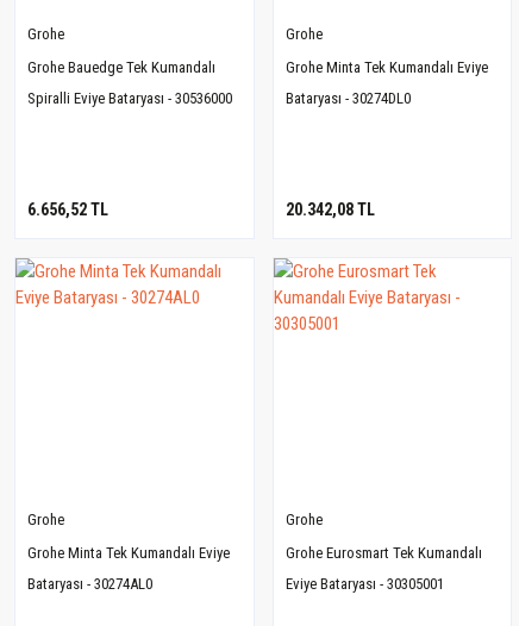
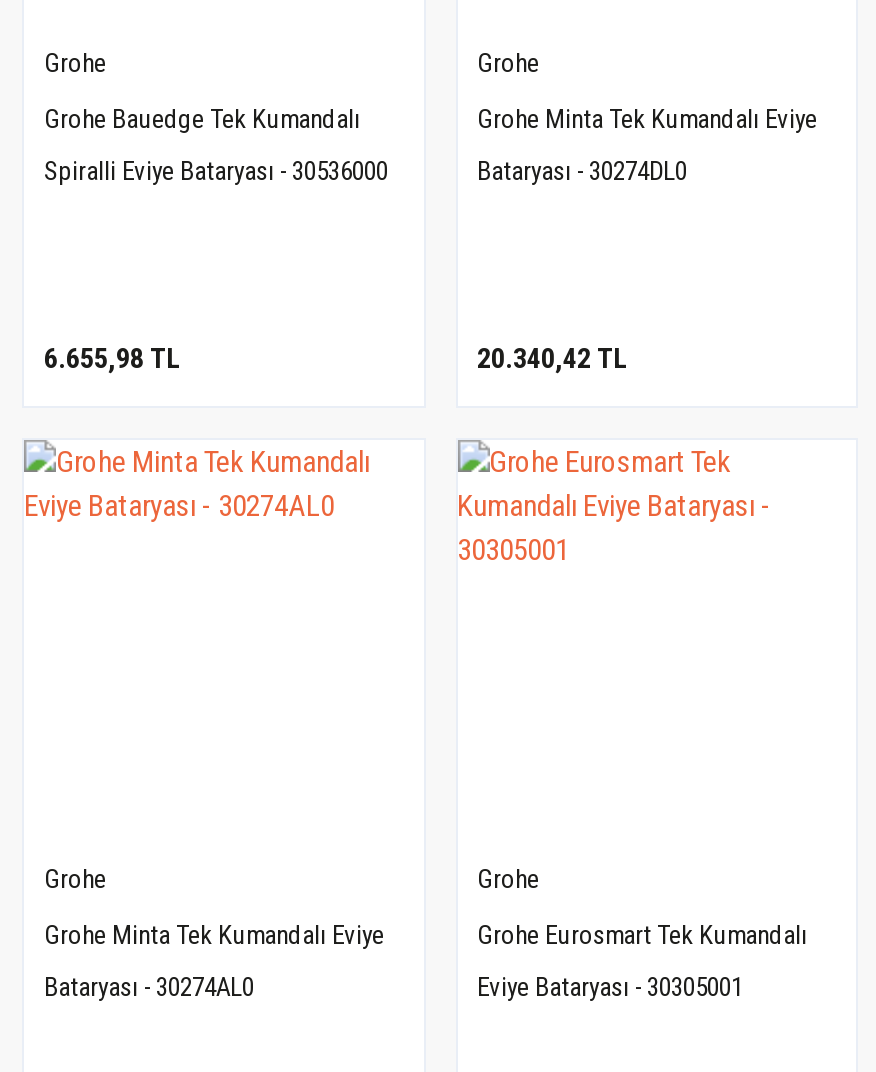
- 6.656,52 TL
+ 6.655,98 TL

- 20.342,08 TL
+ 20.340,42 TL
